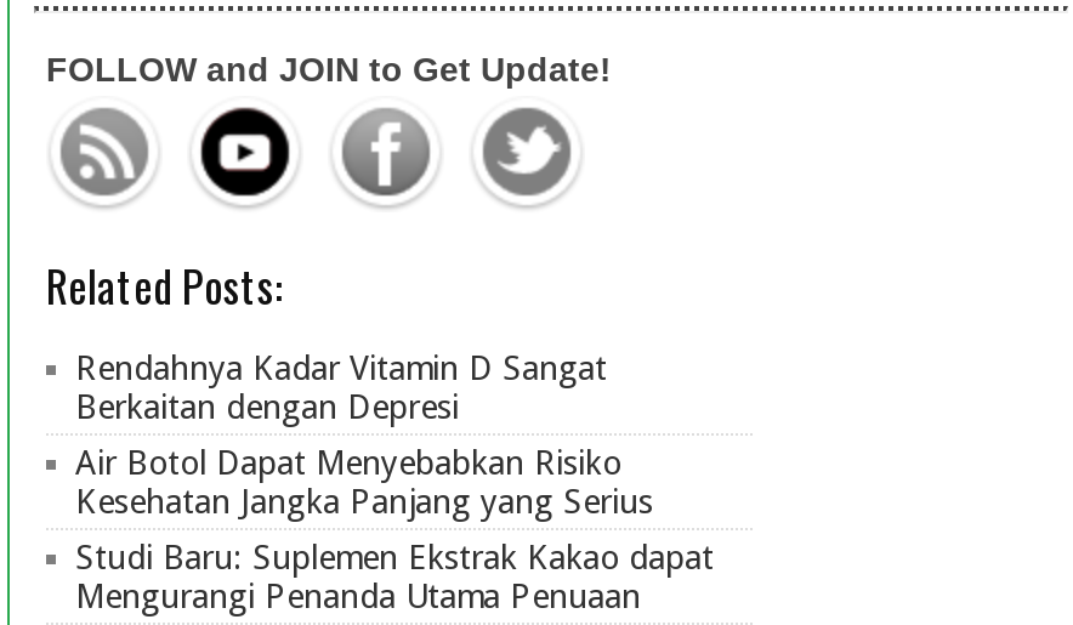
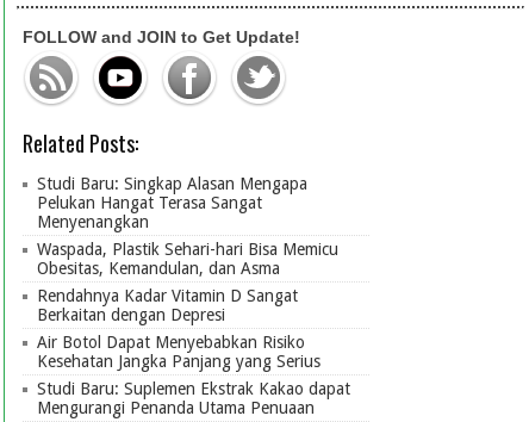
+ Studi Baru: Singkap Alasan Mengapa
+ Pelukan Hangat Terasa Sangat
+ Menyenangkan
+ Waspada, Plastik Sehari-hari Bisa Memicu
+ Obesitas, Kemandulan, dan Asma
